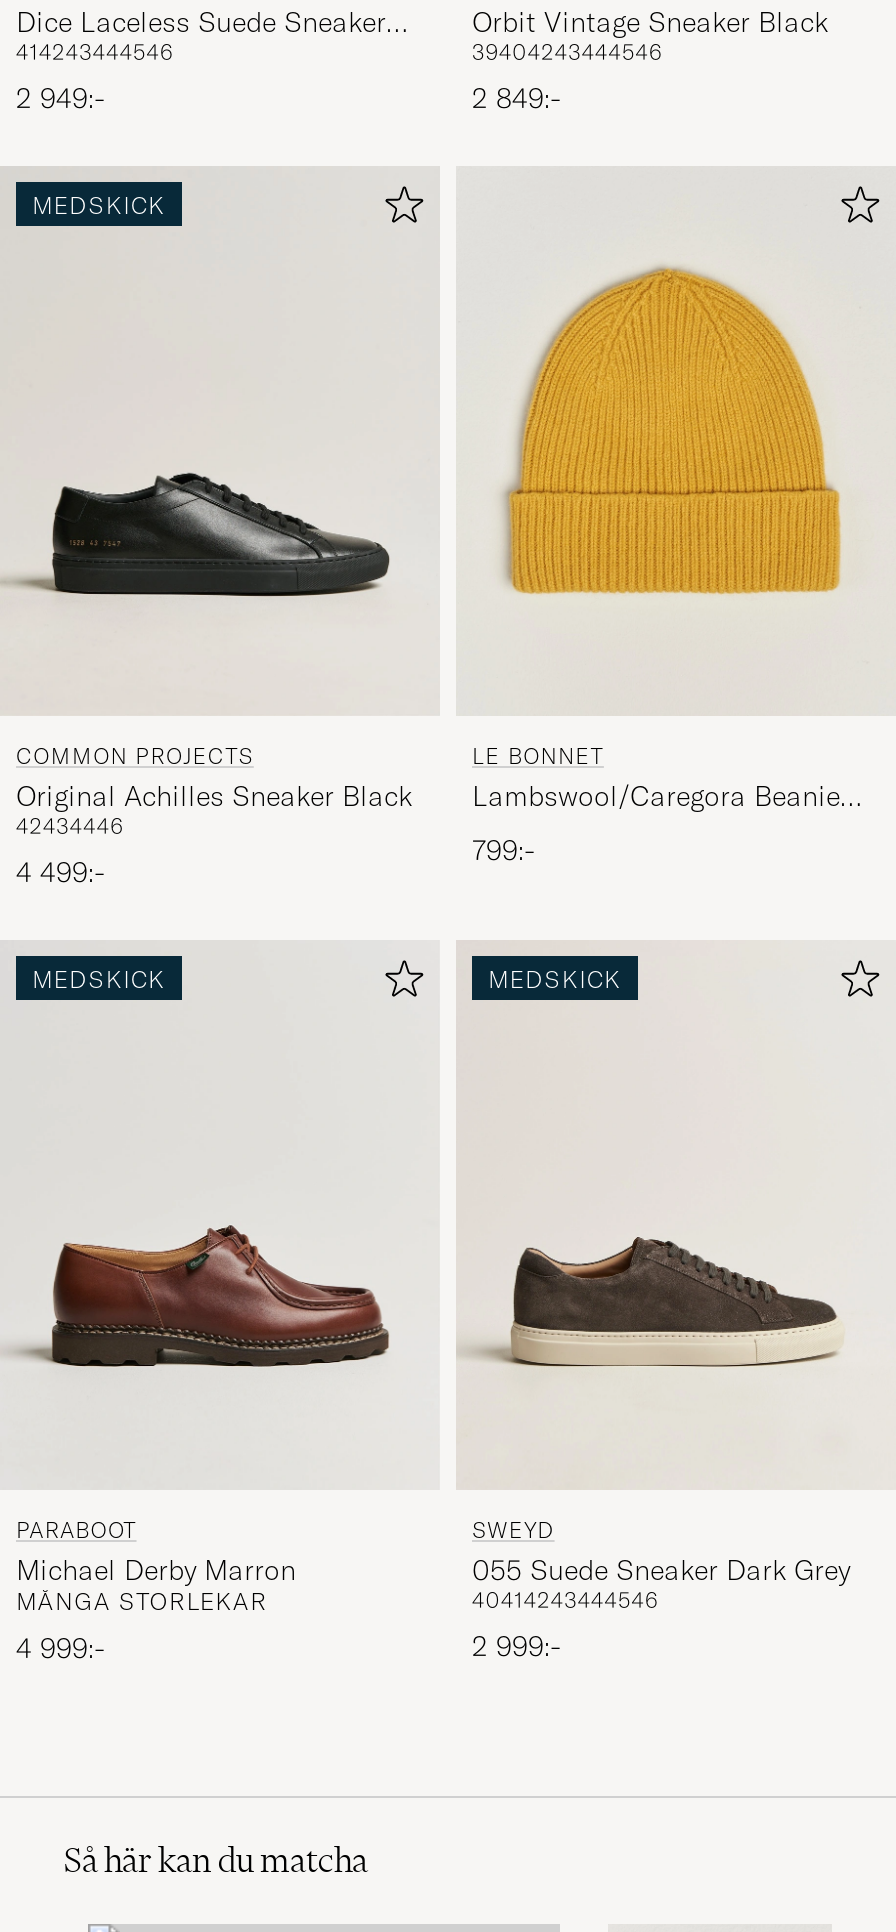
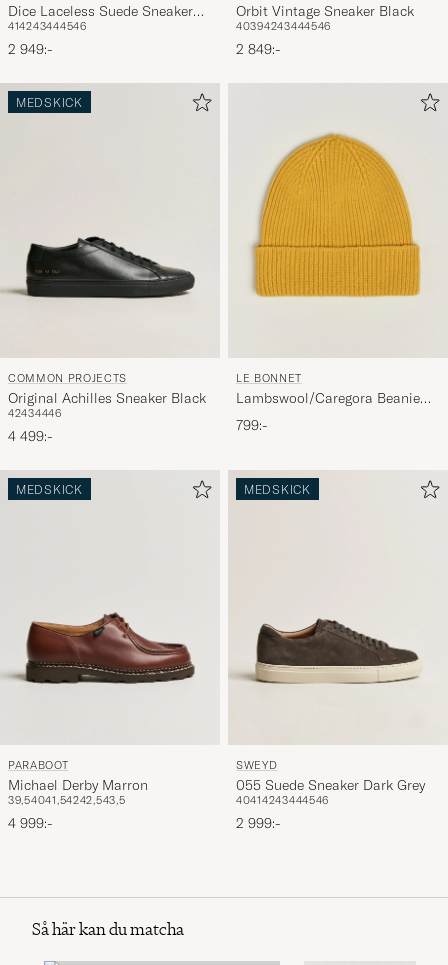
- 39404243444546
+ 40394243444546

- MÅNGA STORLEKAR
+ 39,54041,54242,543,5
